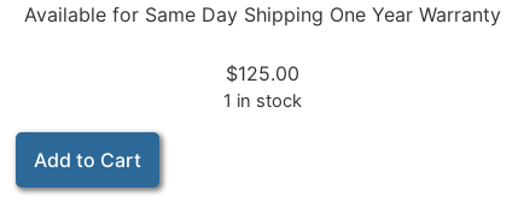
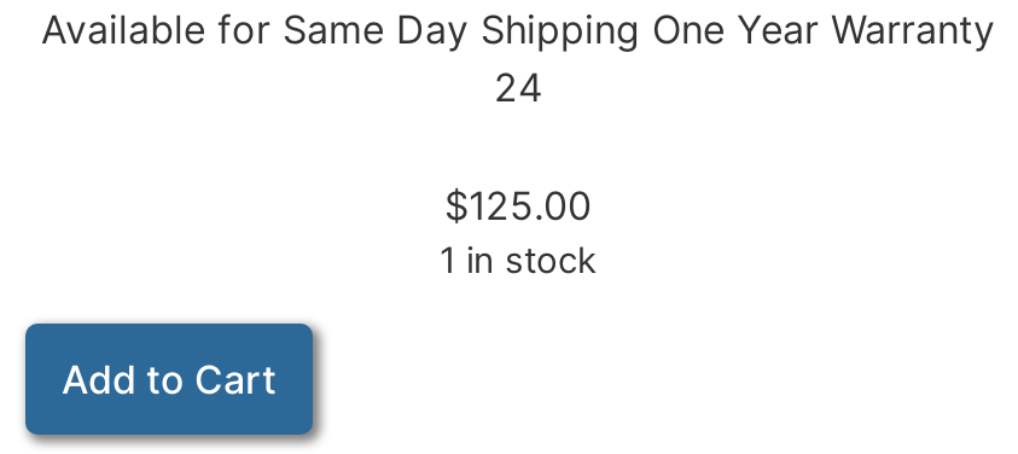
+ 24
